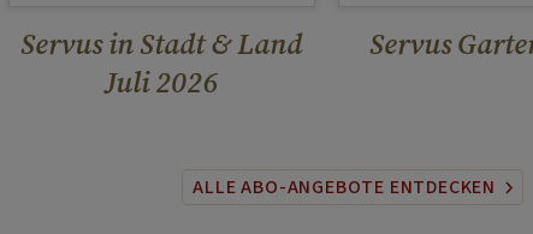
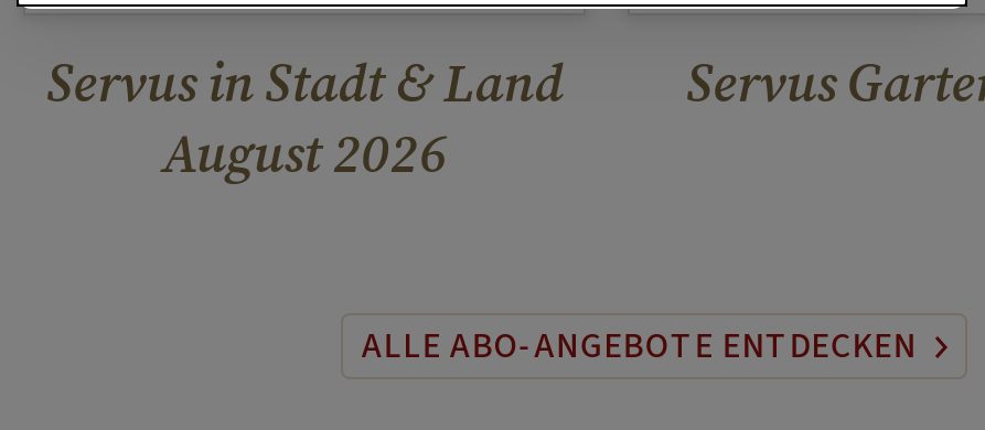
- Juli 2026
+ August 2026
